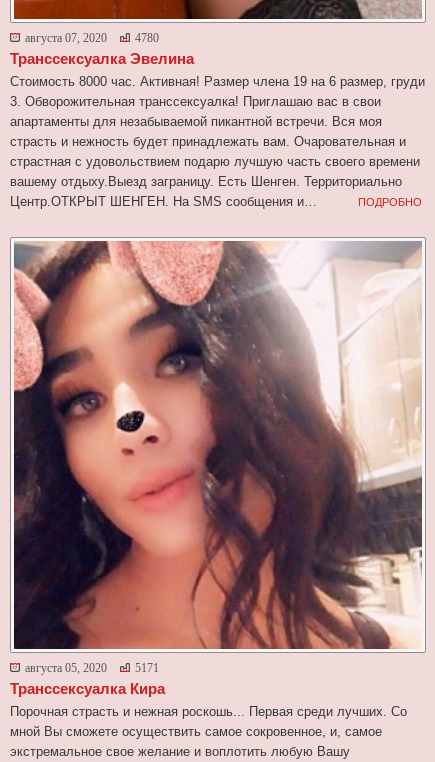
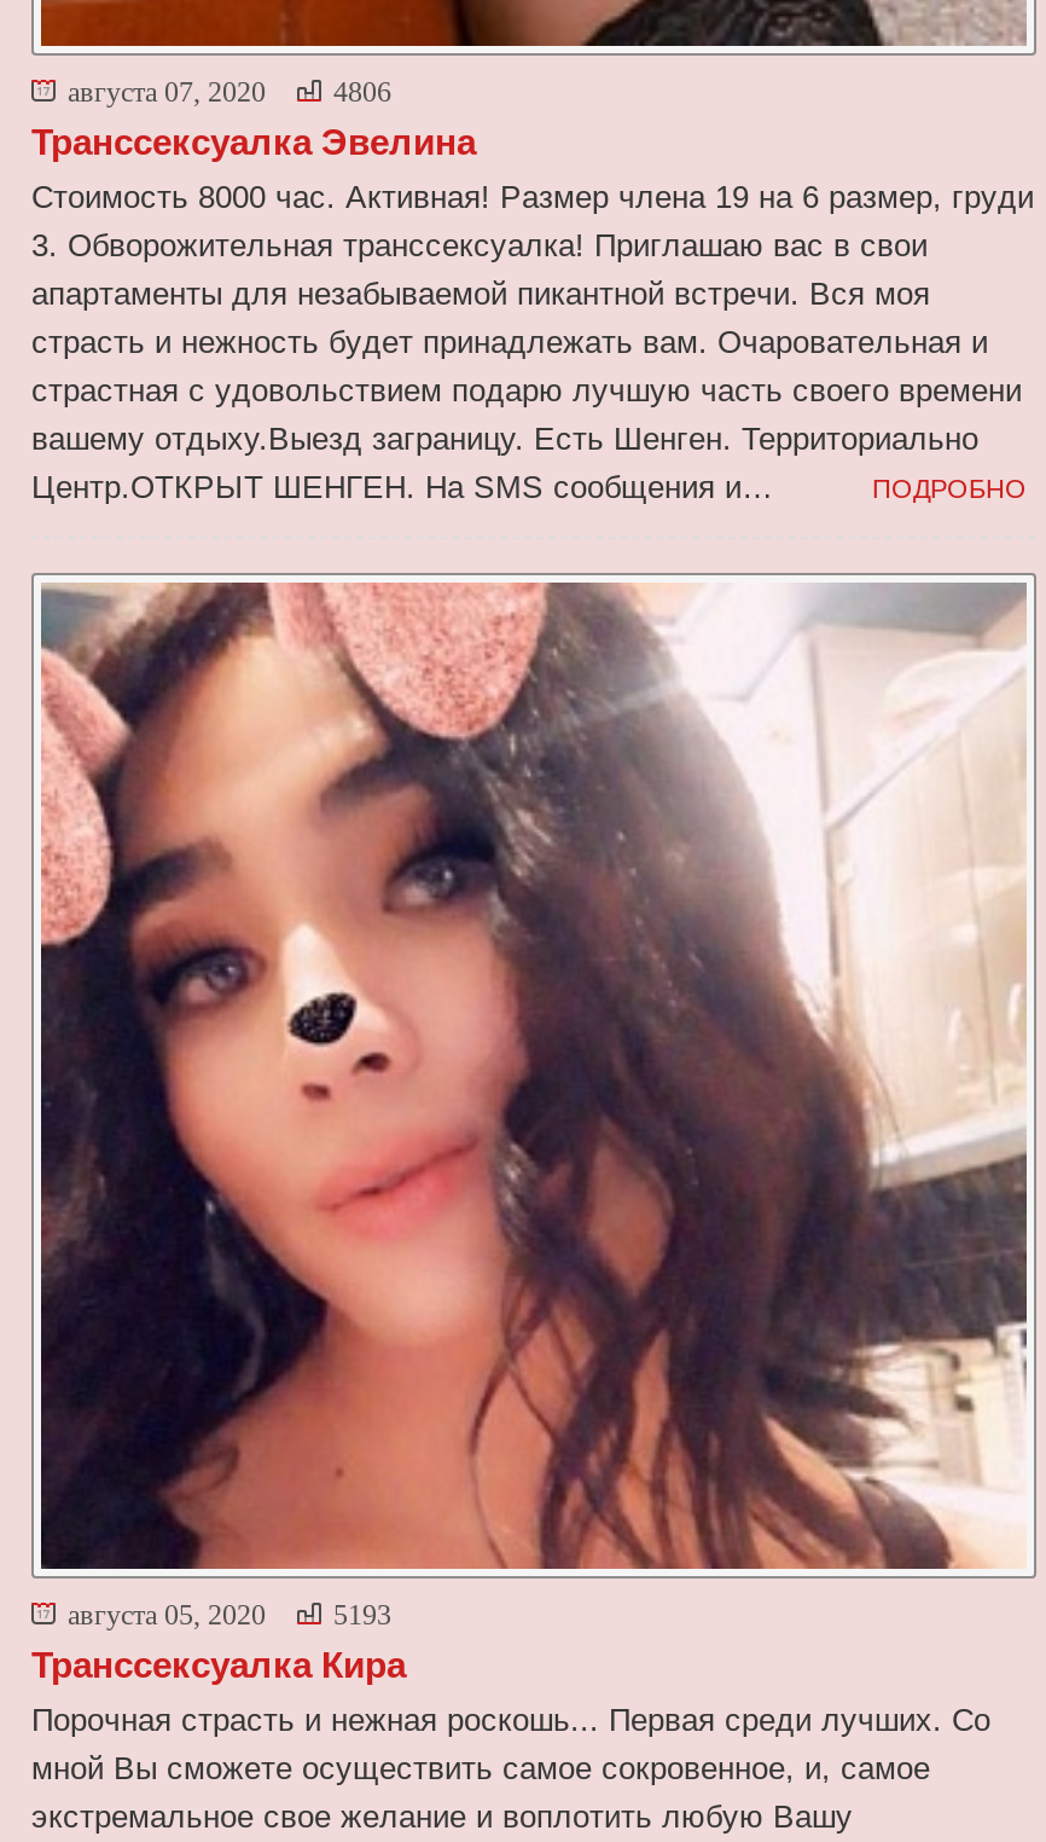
- 4780
+ 4806

- августа 05, 2020 5171
+ августа 05, 2020 5193
